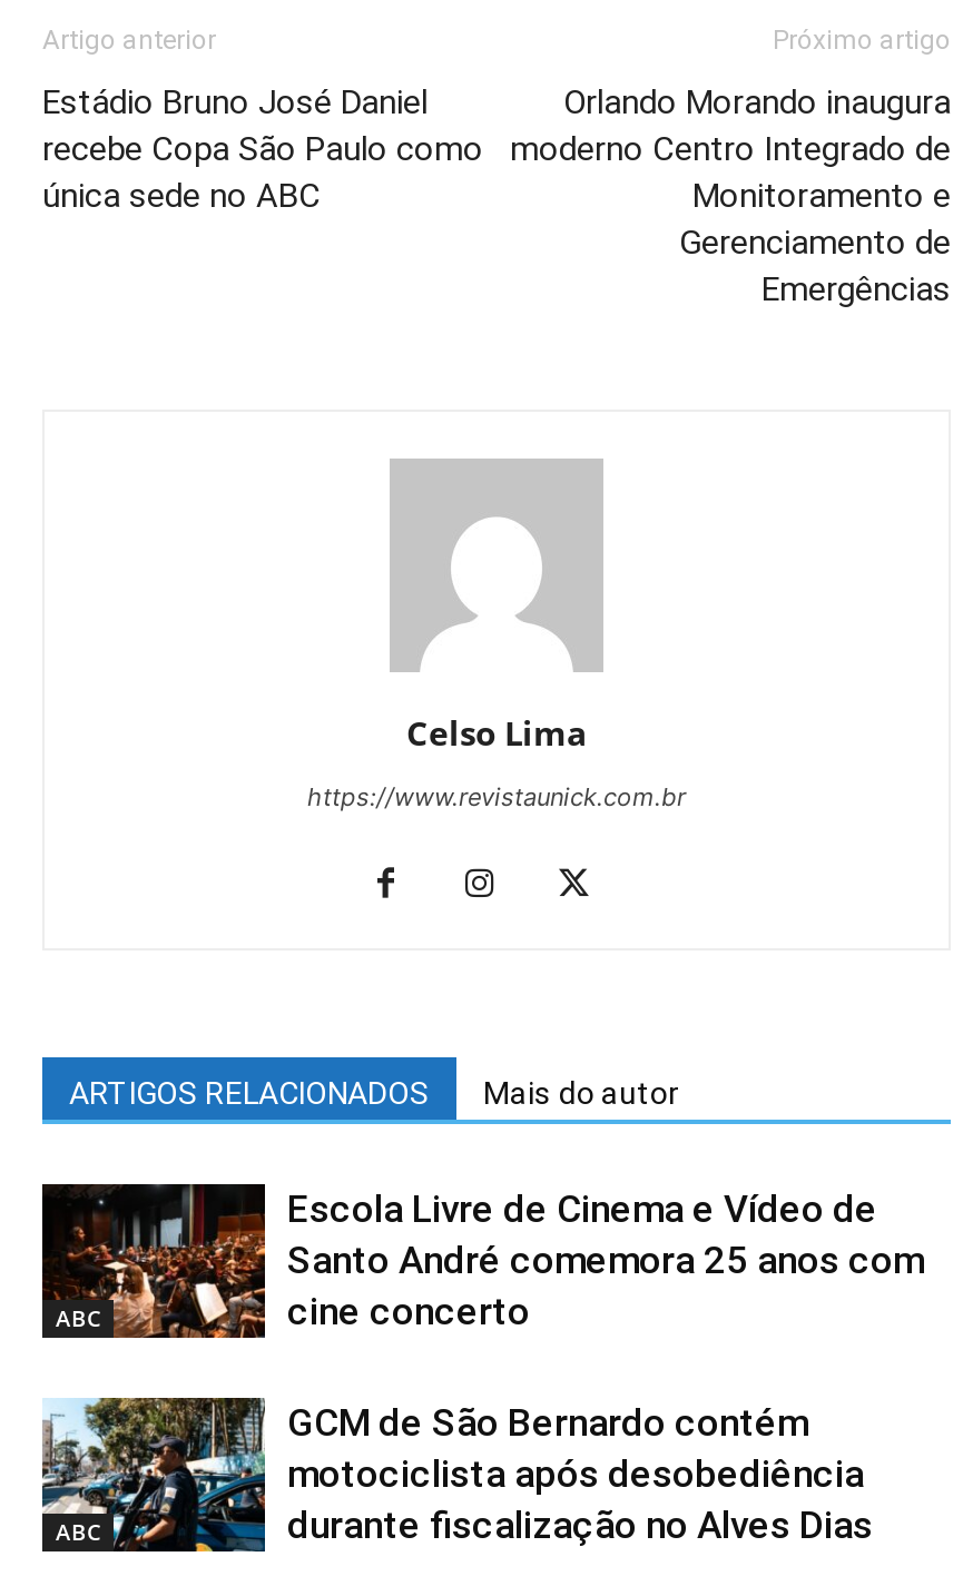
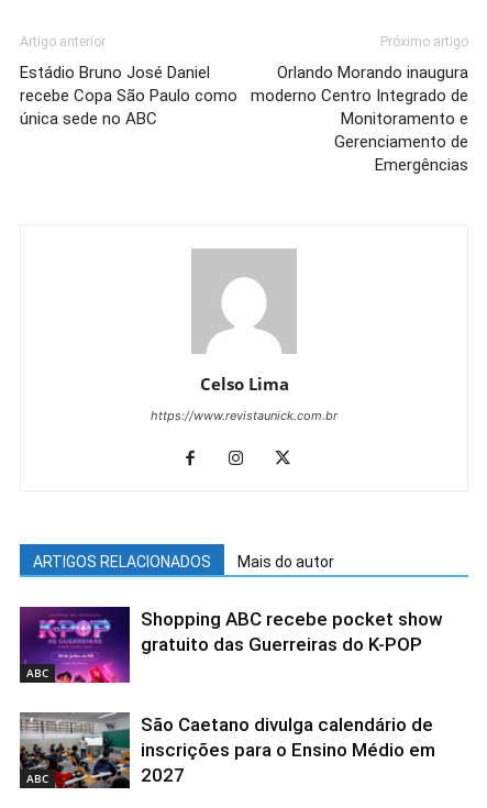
- [image]
- Escola Livre de Cinema e Vídeo de
- Santo André comemora 25 anos com
- cine concerto
+ [image]
+ Shopping ABC recebe pocket show
+ gratuito das Guerreiras do K-POP

- [image]
- GCM de São Bernardo contém
- motociclista após desobediência
- durante fiscalização no Alves Dias
+ [image]
+ São Caetano divulga calendário de
+ inscrições para o Ensino Médio em
+ 2027
